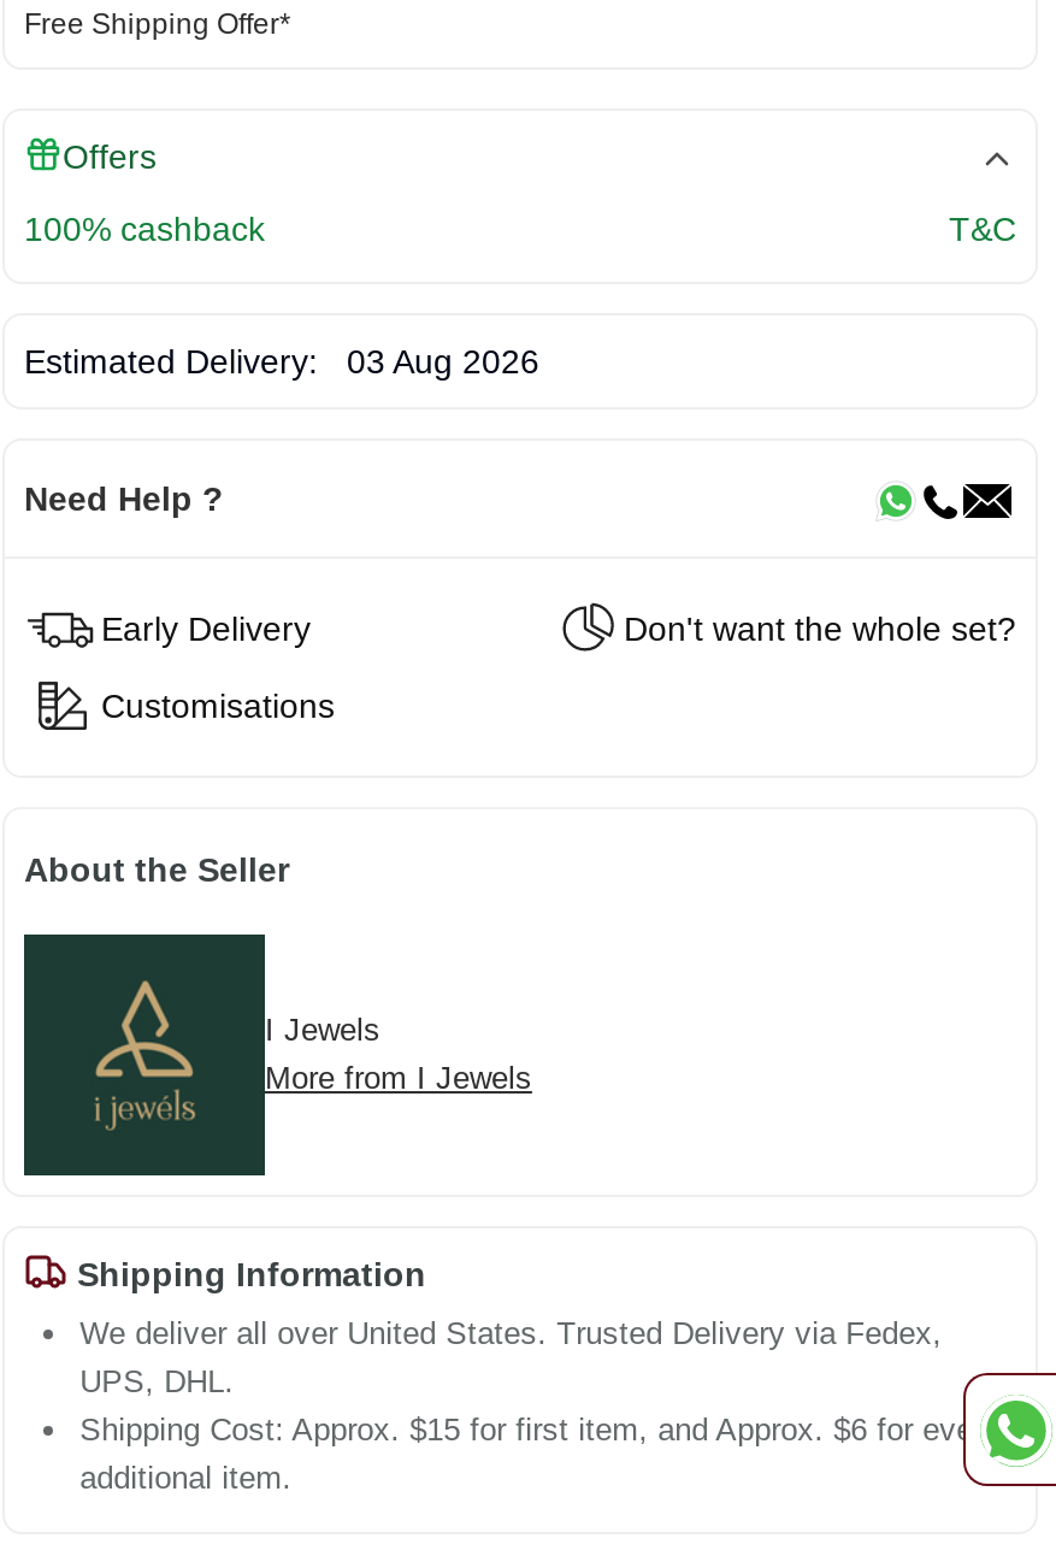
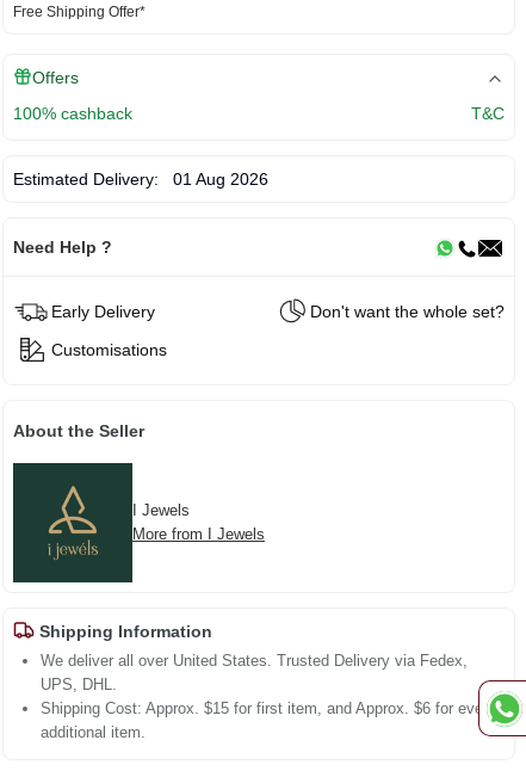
- Estimated Delivery: 03 Aug 2026
+ Estimated Delivery: 01 Aug 2026
